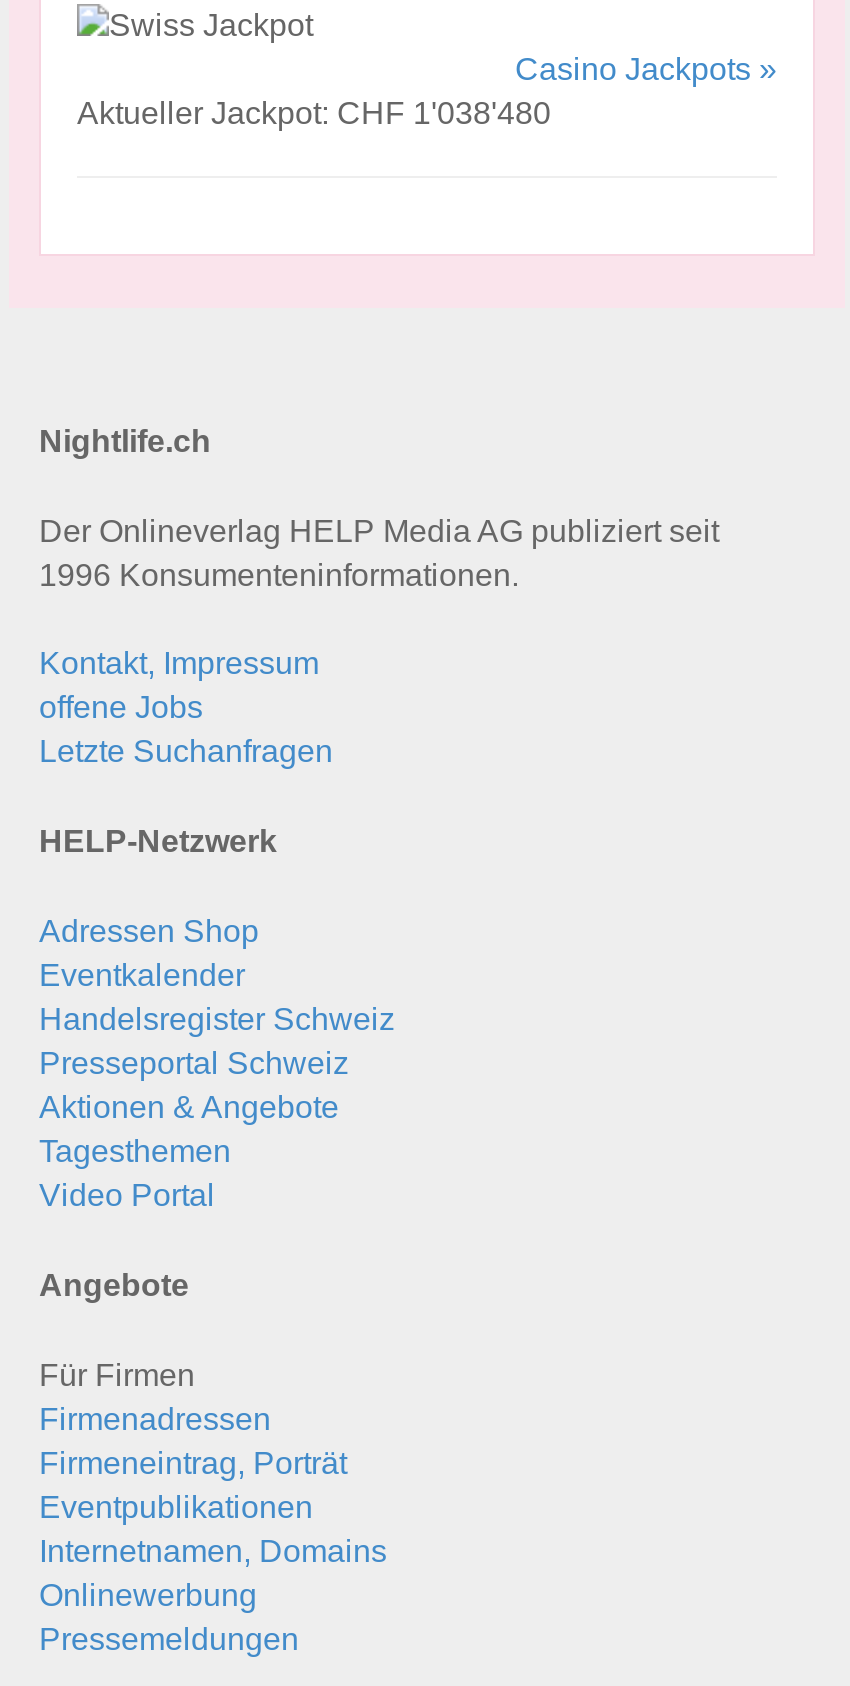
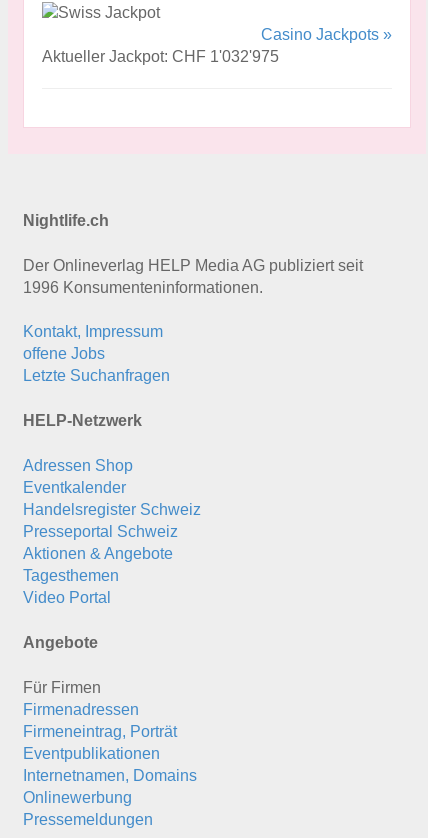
- Aktueller Jackpot: CHF 1'038'480
+ Aktueller Jackpot: CHF 1'032'975
